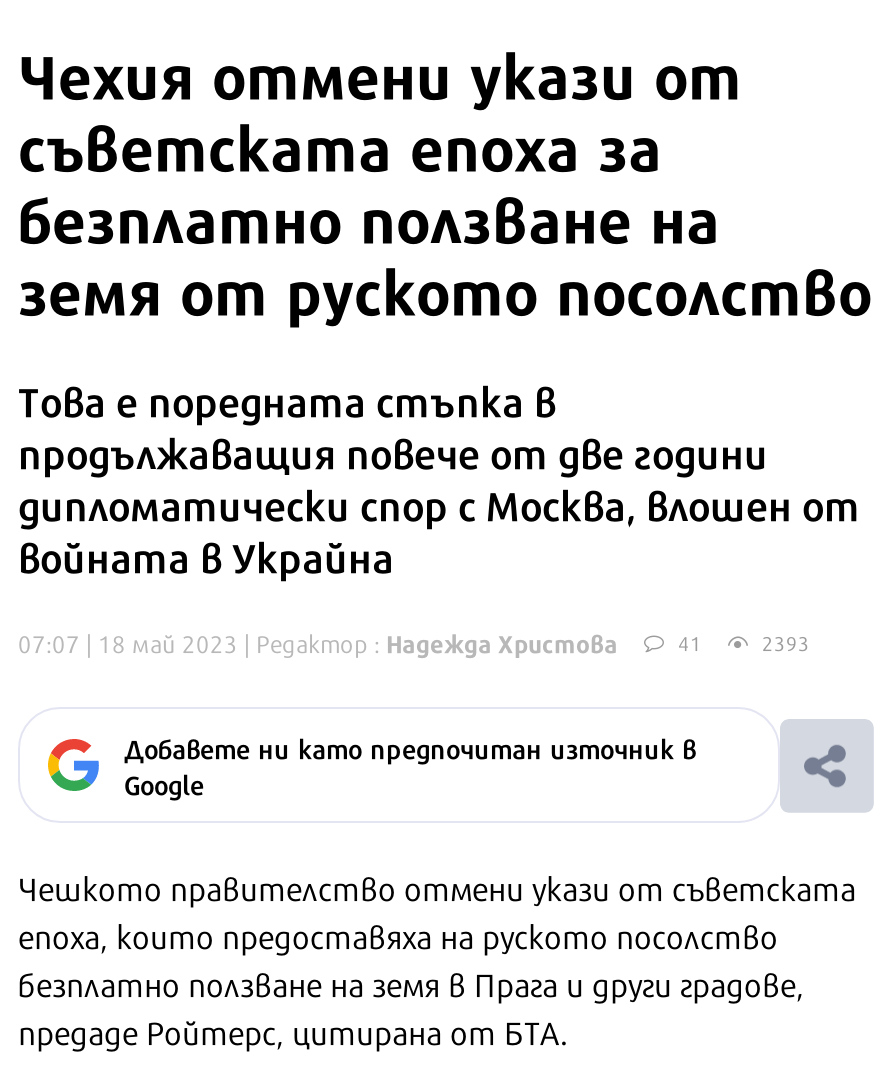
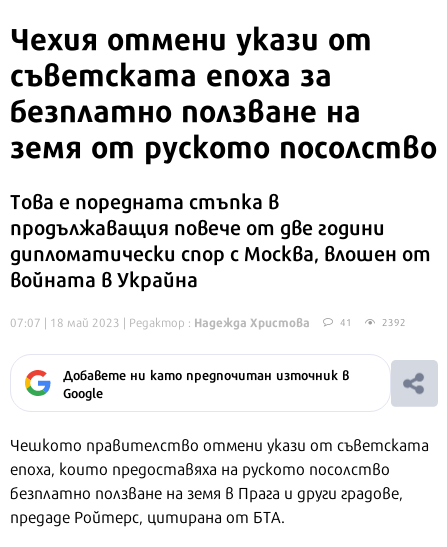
- 2393
+ 2392
